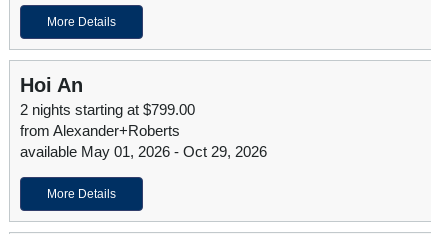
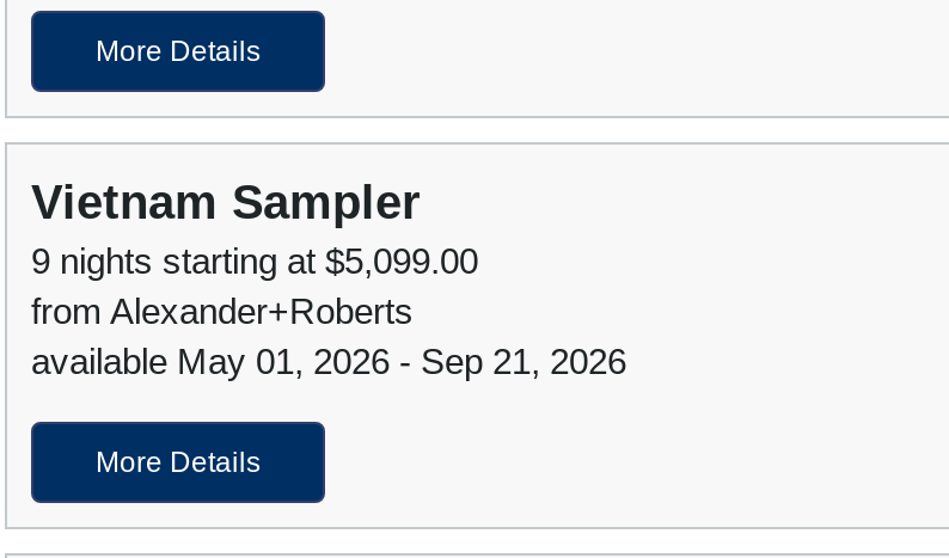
- Hoi An
- 2 nights starting at $799.00
+ Vietnam Sampler
+ 9 nights starting at $5,099.00

- available May 01, 2026 - Oct 29, 2026
+ available May 01, 2026 - Sep 21, 2026
